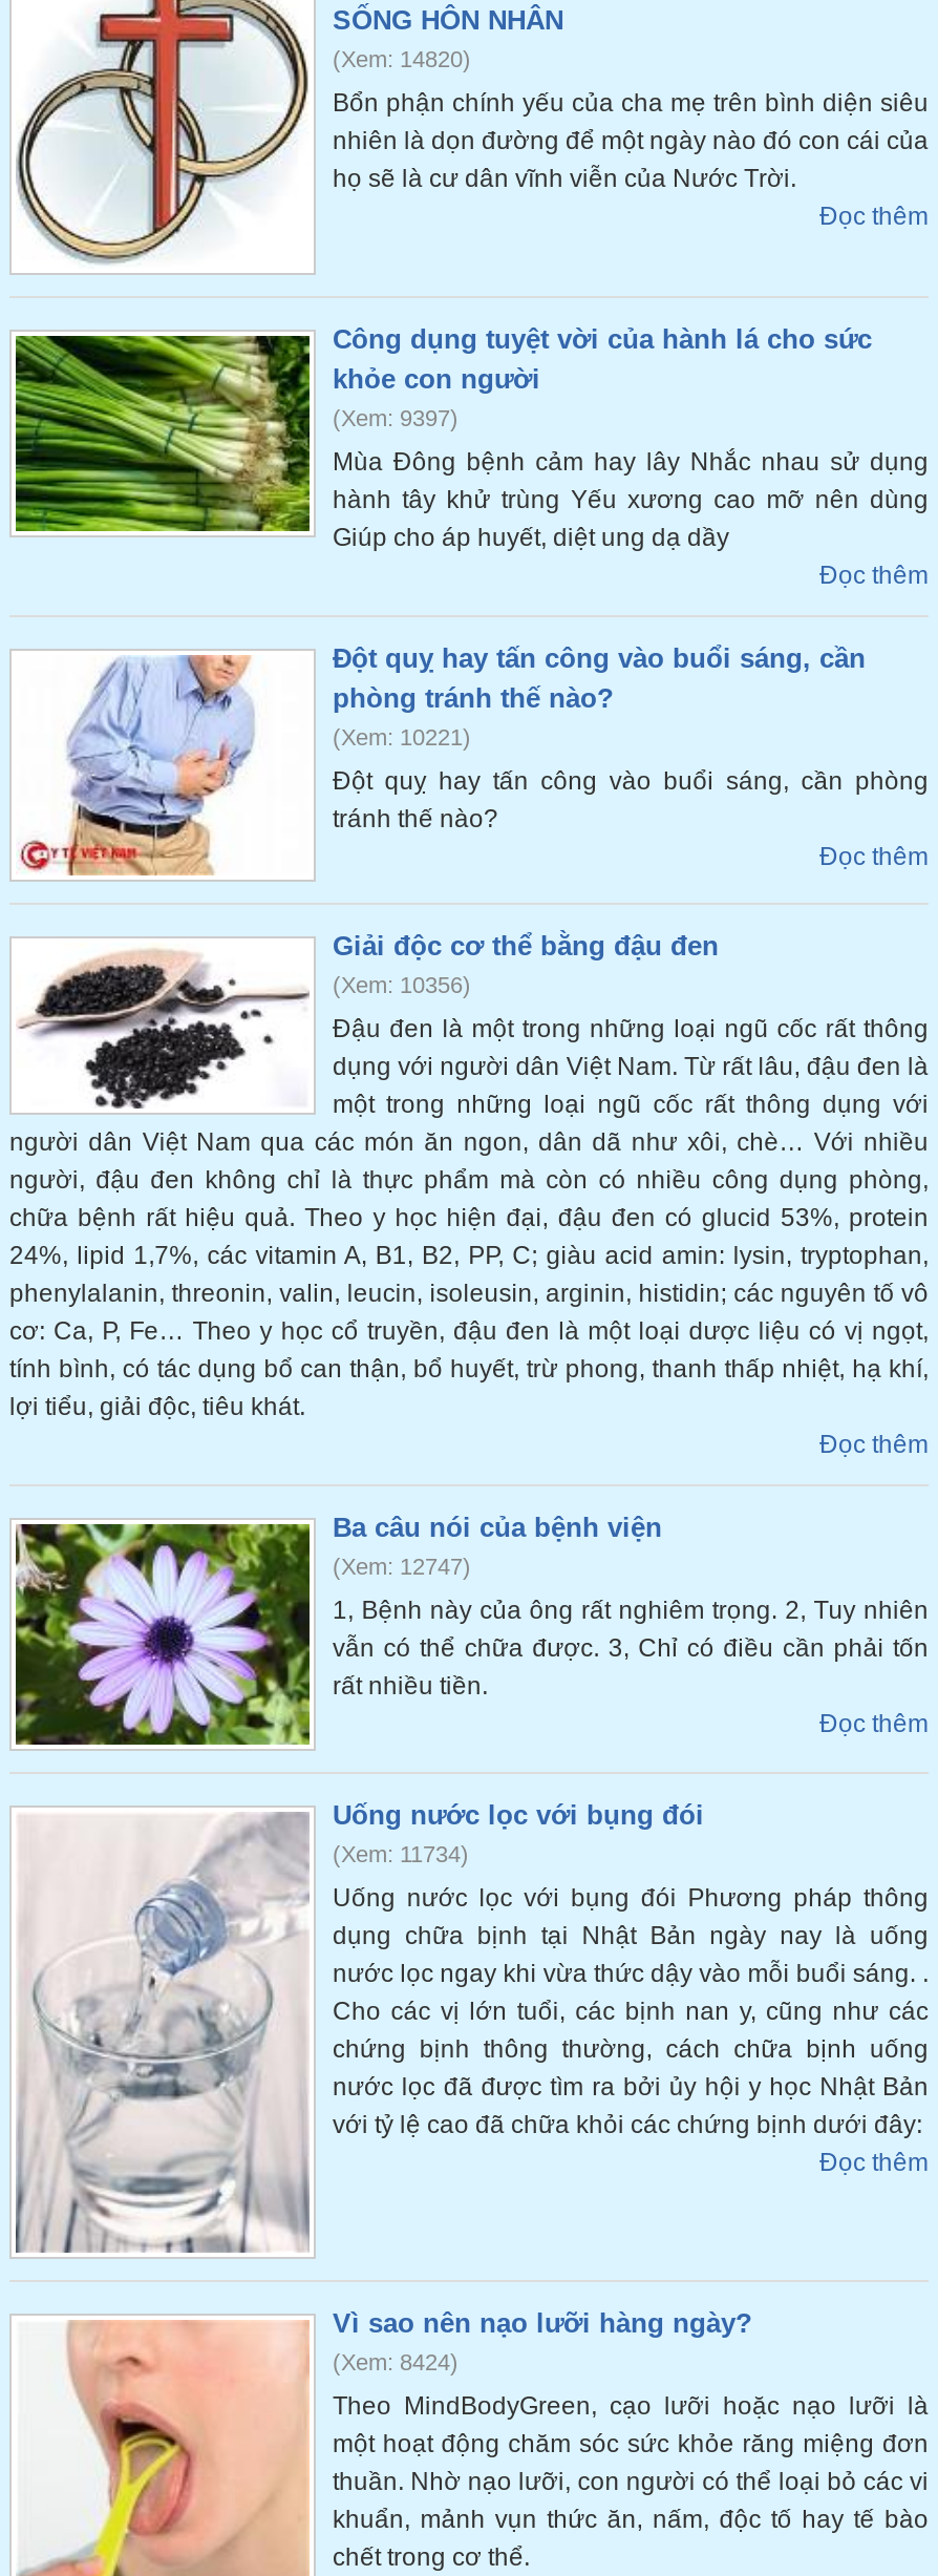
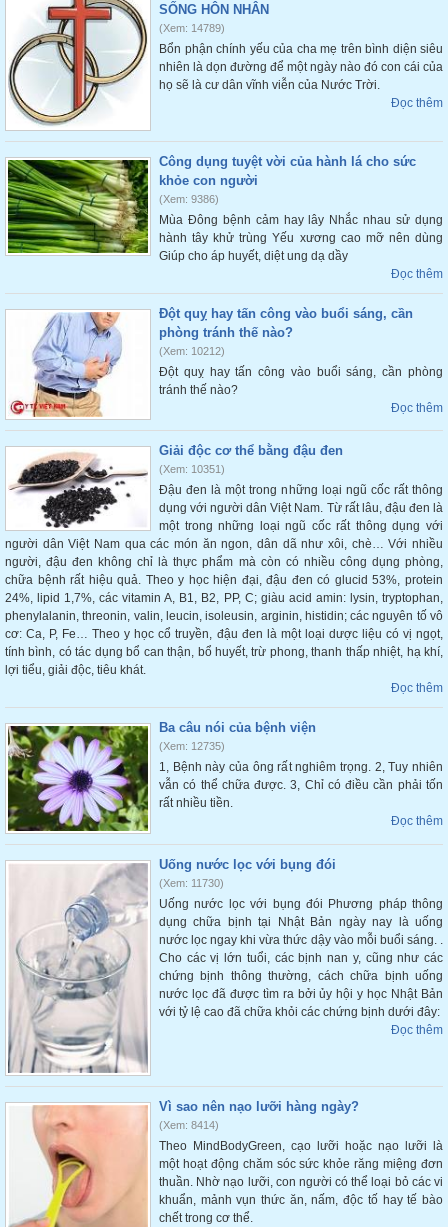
- (Xem: 14820)
+ (Xem: 14789)

- (Xem: 9397)
+ (Xem: 9386)

- (Xem: 10221)
+ (Xem: 10212)

- (Xem: 10356)
+ (Xem: 10351)

- (Xem: 12747)
+ (Xem: 12735)

- (Xem: 11734)
+ (Xem: 11730)

- (Xem: 8424)
+ (Xem: 8414)
